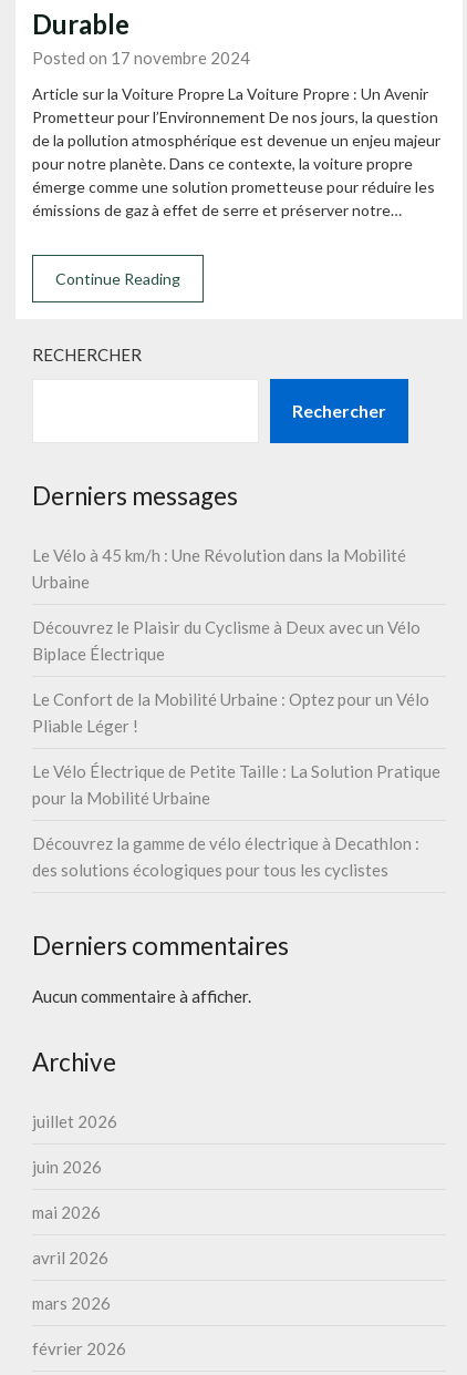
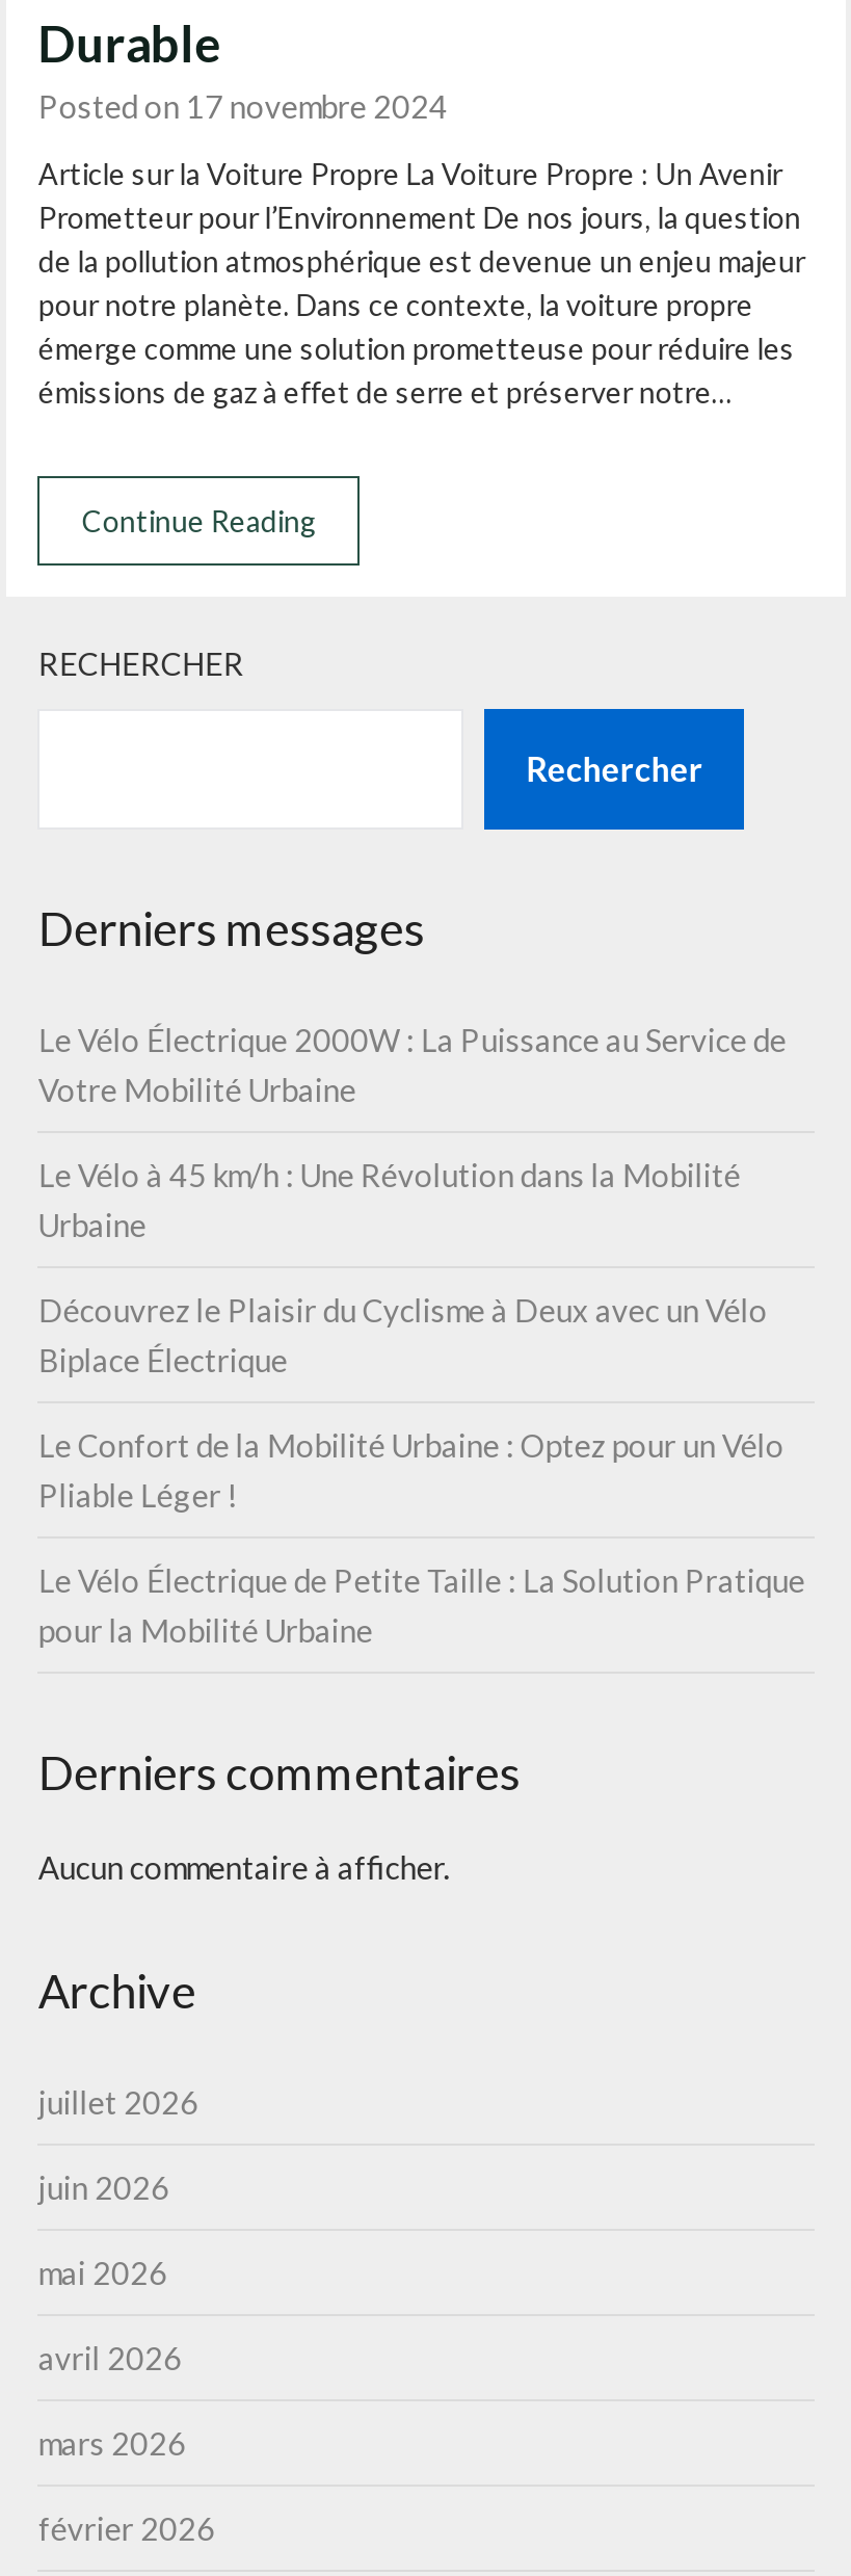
+ Le Vélo Électrique 2000W : La Puissance au Service de
+ Votre Mobilité Urbaine

moved down: Le Vélo à 45 km/h : Une Révolution dans la Mobilité | Urbaine | Découvrez le Plaisir du Cyclisme à Deux avec un Vélo | Biplace Électrique | Le Confort de la Mobilité Urbaine : Optez pour un Vélo | Pliable Léger ! | Le Vélo Électrique de Petite Taille : La Solution Pratique | pour la Mobilité Urbaine

- Découvrez la gamme de vélo électrique à Decathlon :
- des solutions écologiques pour tous les cyclistes
